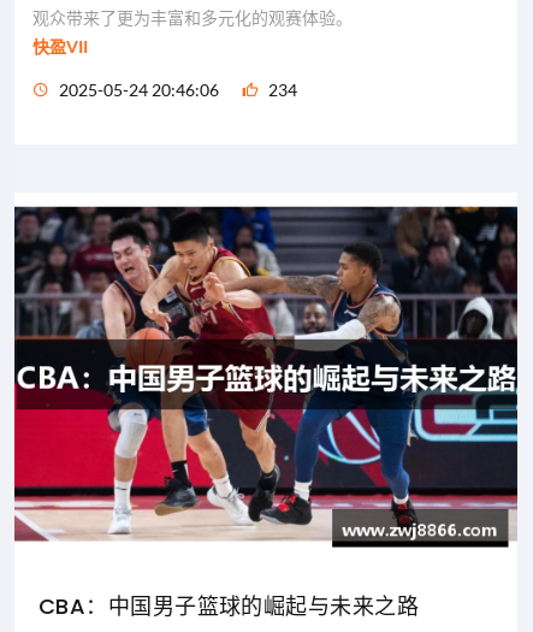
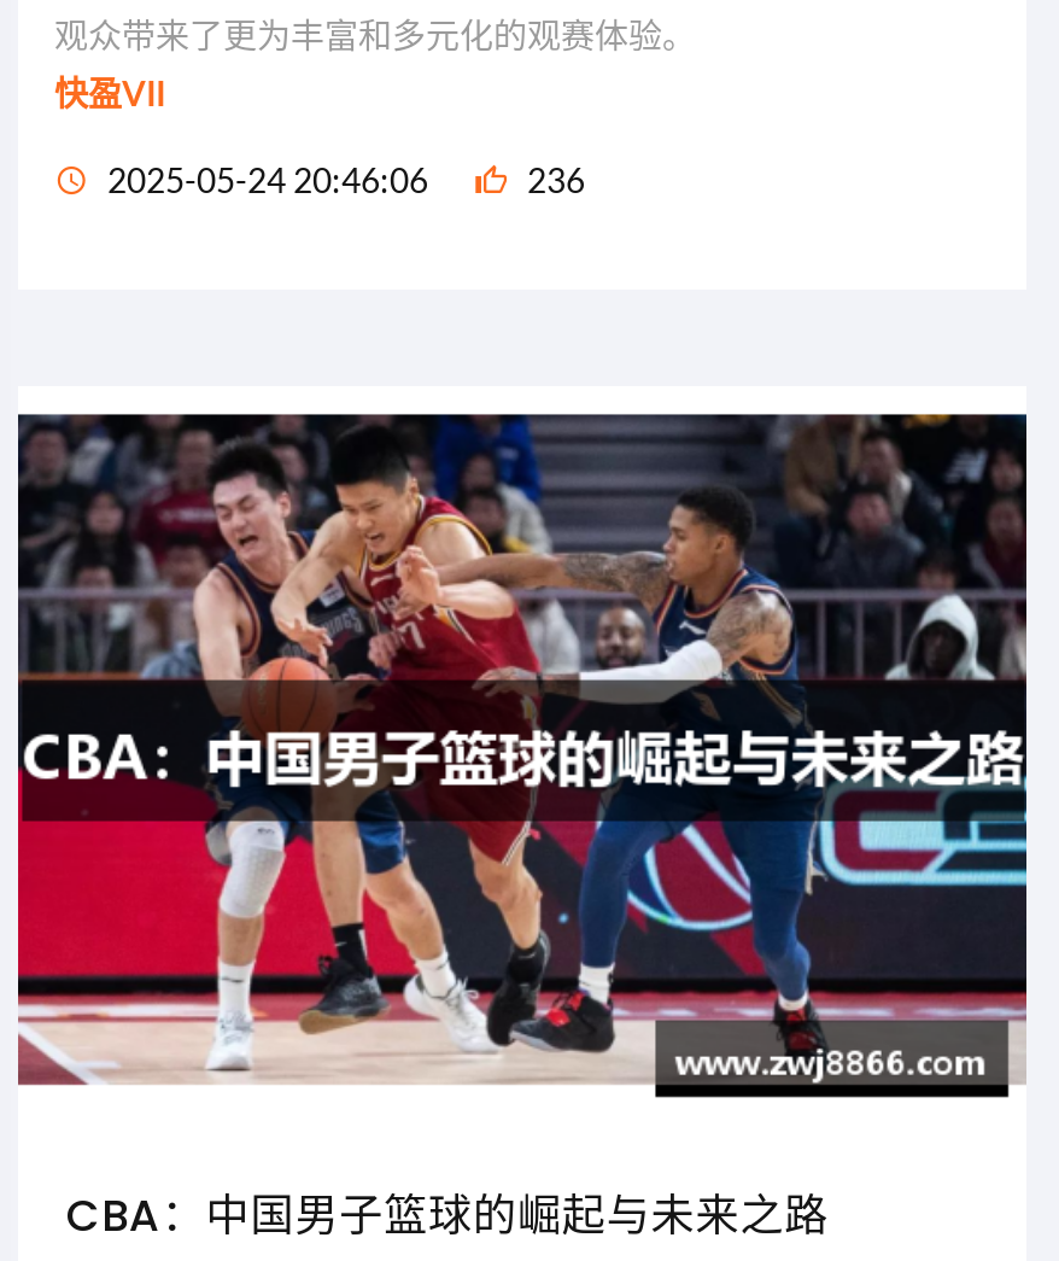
- 234
+ 236
